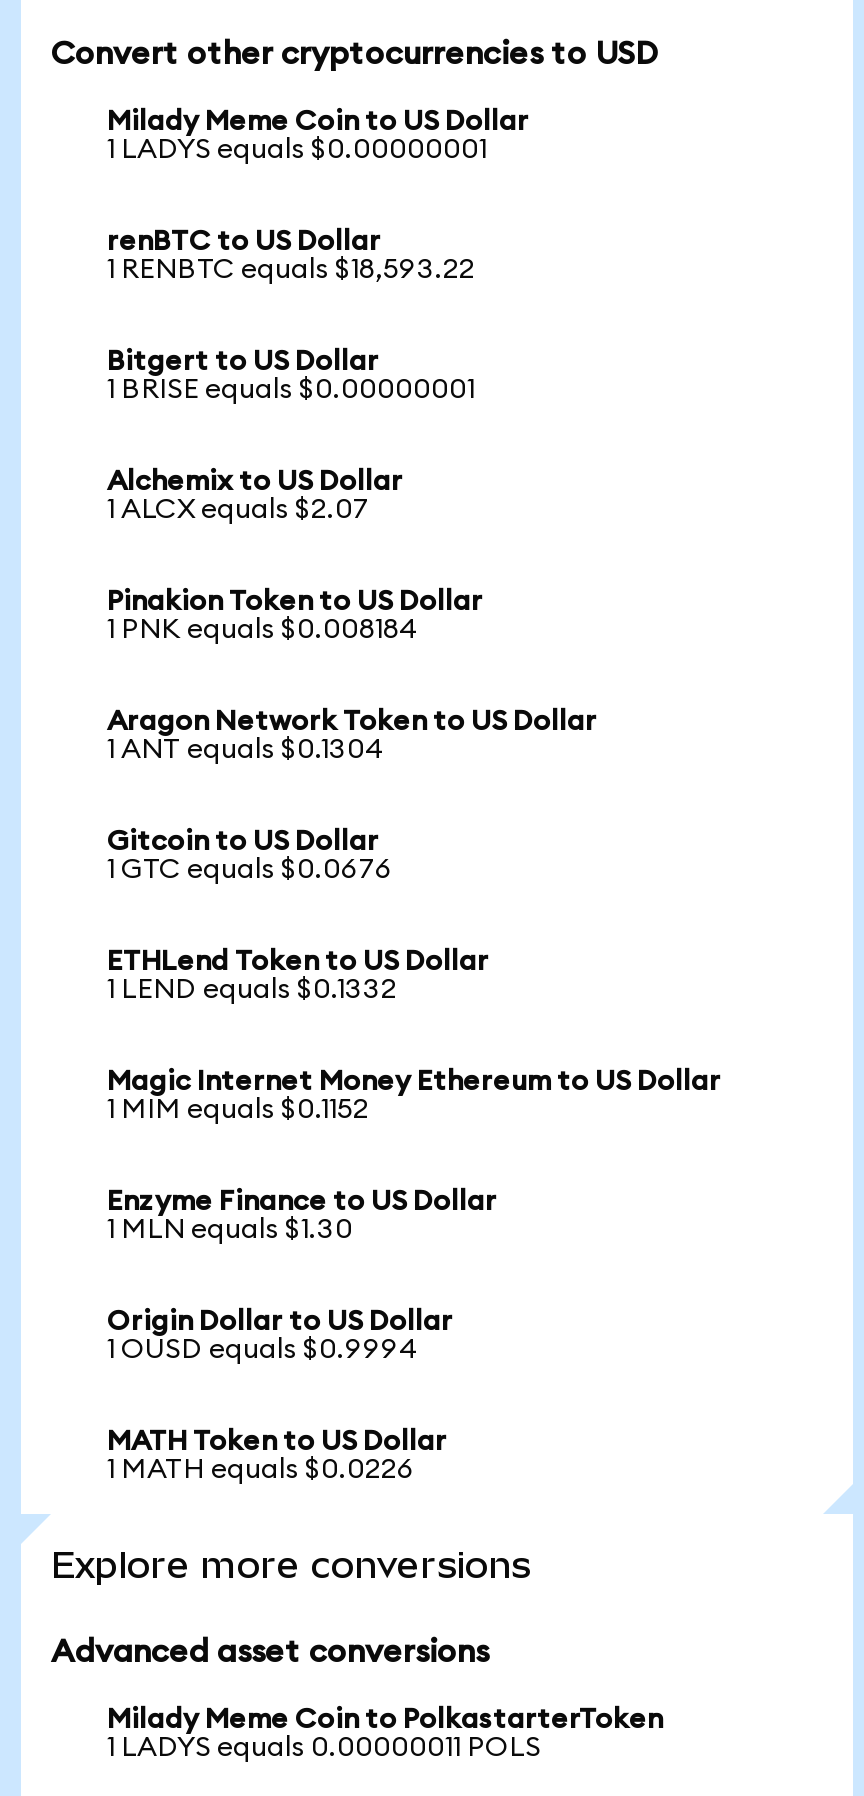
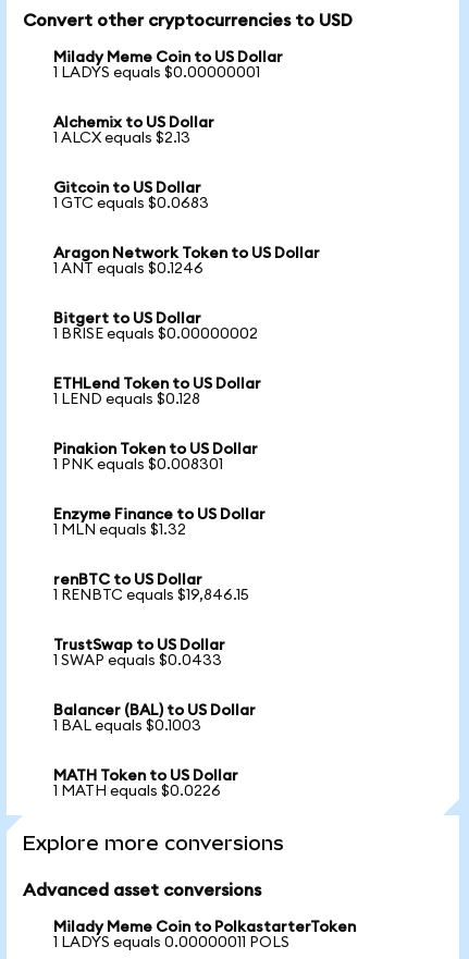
moved down: renBTC to US Dollar

- 1 RENBTC equals $18,593.22
- 1 BRISE equals $0.00000001

moved down: Bitgert to US Dollar

moved up: Alchemix to US Dollar

- 1 ALCX equals $2.07
- 1 PNK equals $0.008184
- 1 ANT equals $0.1304
+ 1 ALCX equals $2.13

moved down: Pinakion Token to US Dollar

moved down: Aragon Network Token to US Dollar

moved up: Gitcoin to US Dollar

- 1 GTC equals $0.0676
+ 1 GTC equals $0.0683
+ 1 ANT equals $0.1246
+ 1 BRISE equals $0.00000002

moved up: ETHLend Token to US Dollar

- 1 LEND equals $0.1332
+ 1 LEND equals $0.128

- Magic Internet Money Ethereum to US Dollar
- 1 MIM equals $0.1152
+ 1 PNK equals $0.008301

moved up: Enzyme Finance to US Dollar

- 1 MLN equals $1.30
- Origin Dollar to US Dollar
- 1 OUSD equals $0.9994
+ 1 MLN equals $1.32
+ 1 RENBTC equals $19,846.15
+ TrustSwap to US Dollar
+ 1 SWAP equals $0.0433
+ Balancer (BAL) to US Dollar
+ 1 BAL equals $0.1003
